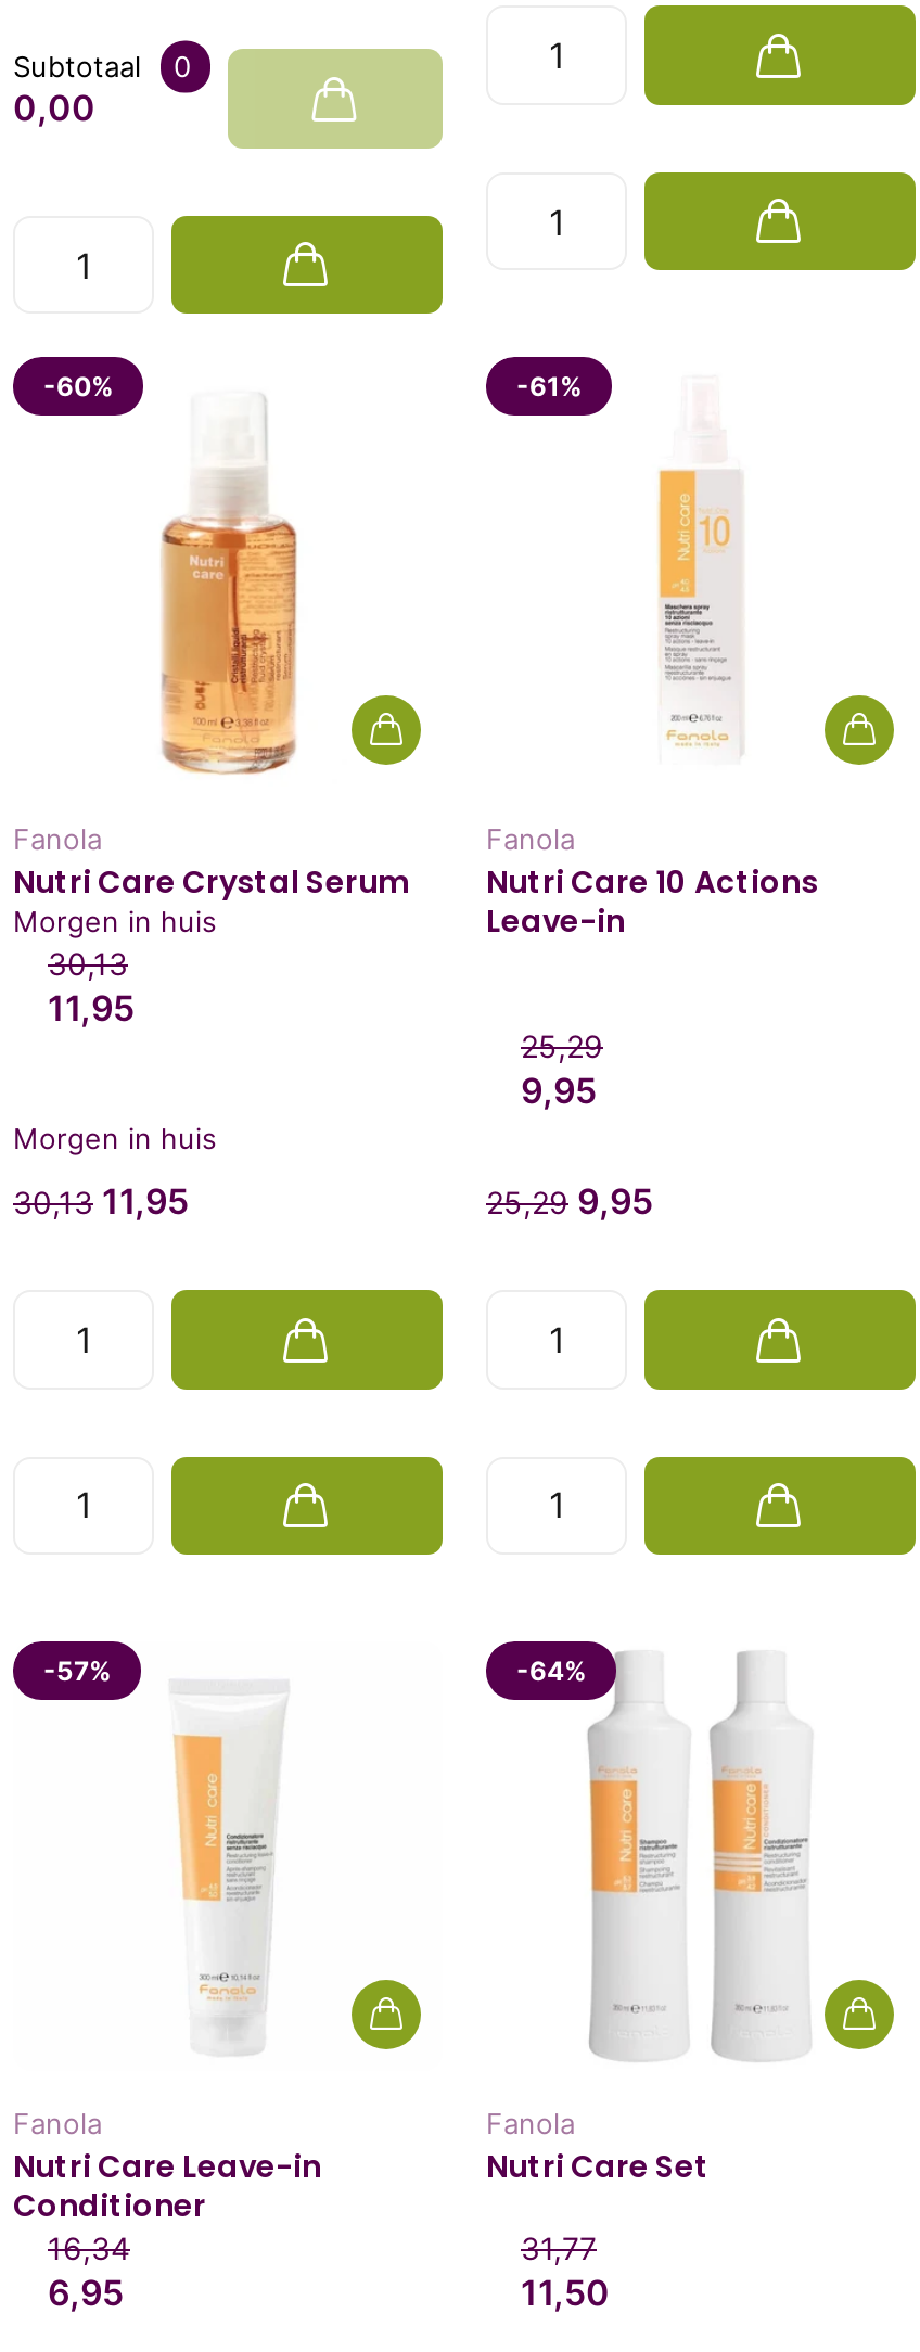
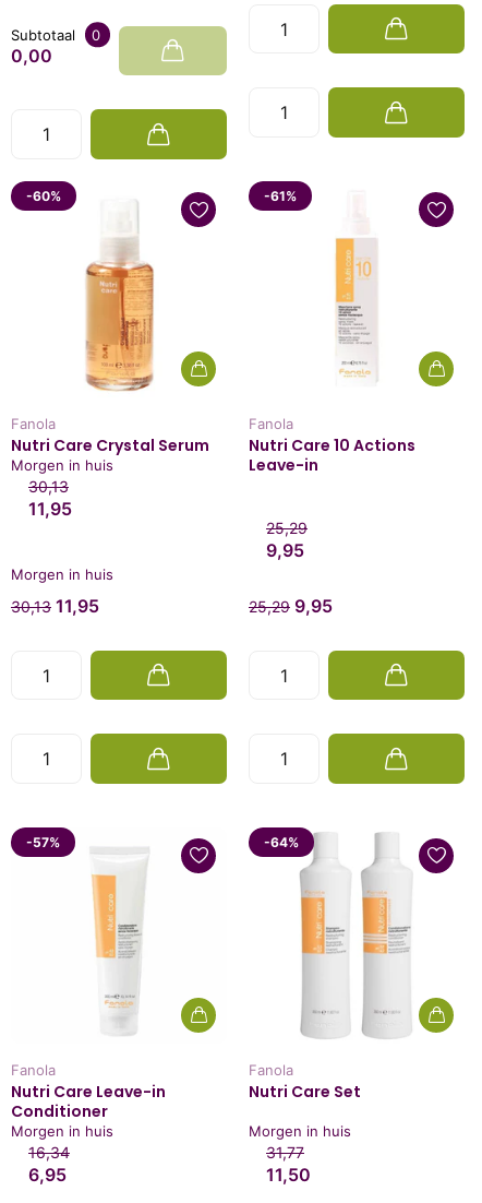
+ [image]

+ [image]

+ [image]

+ [image]

+ Morgen in huis

+ Morgen in huis
